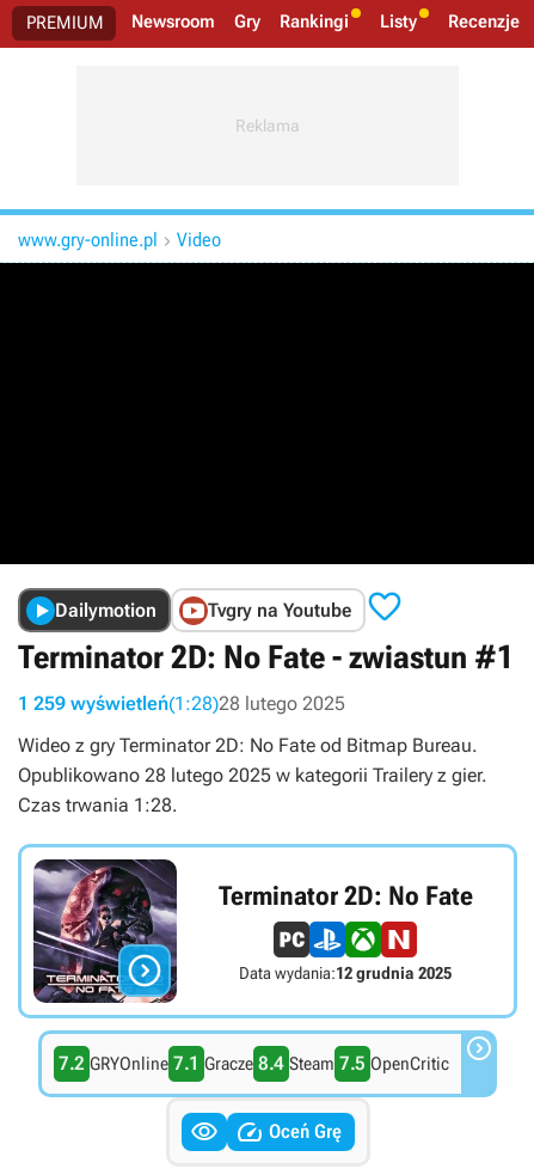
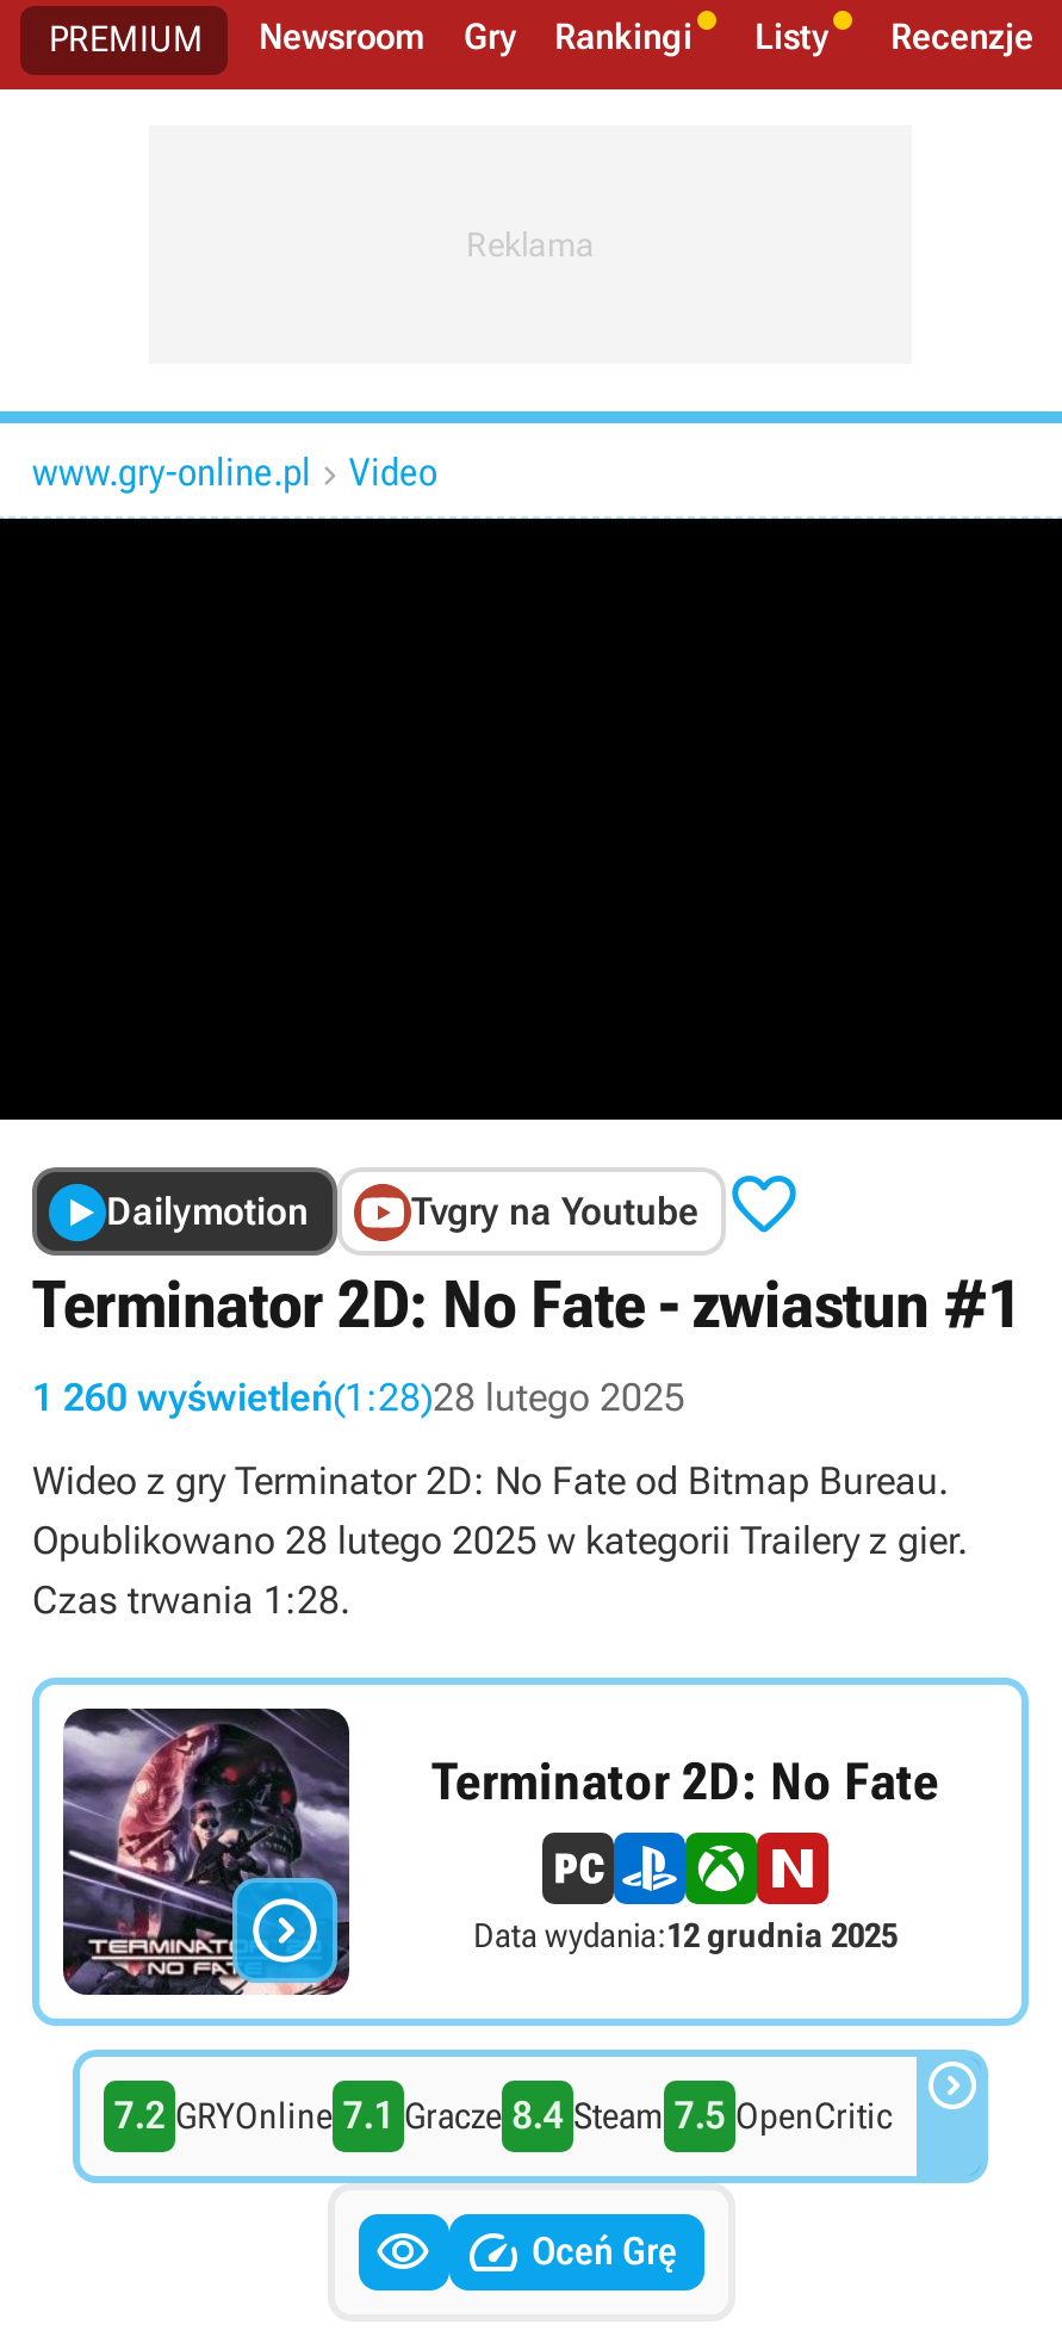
- 1 259 wyświetleń(1:28)28 lutego 2025
+ 1 260 wyświetleń(1:28)28 lutego 2025
